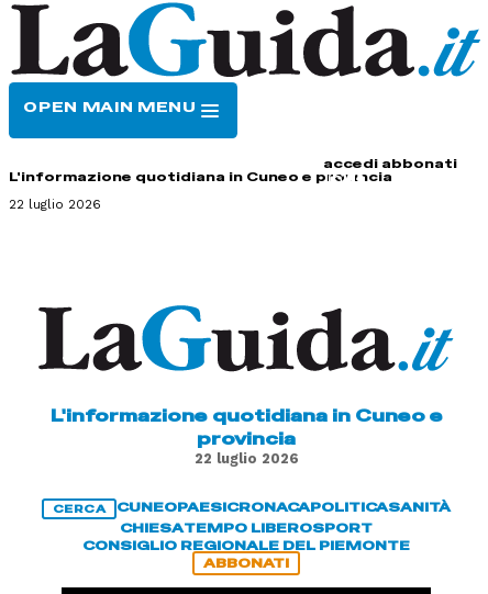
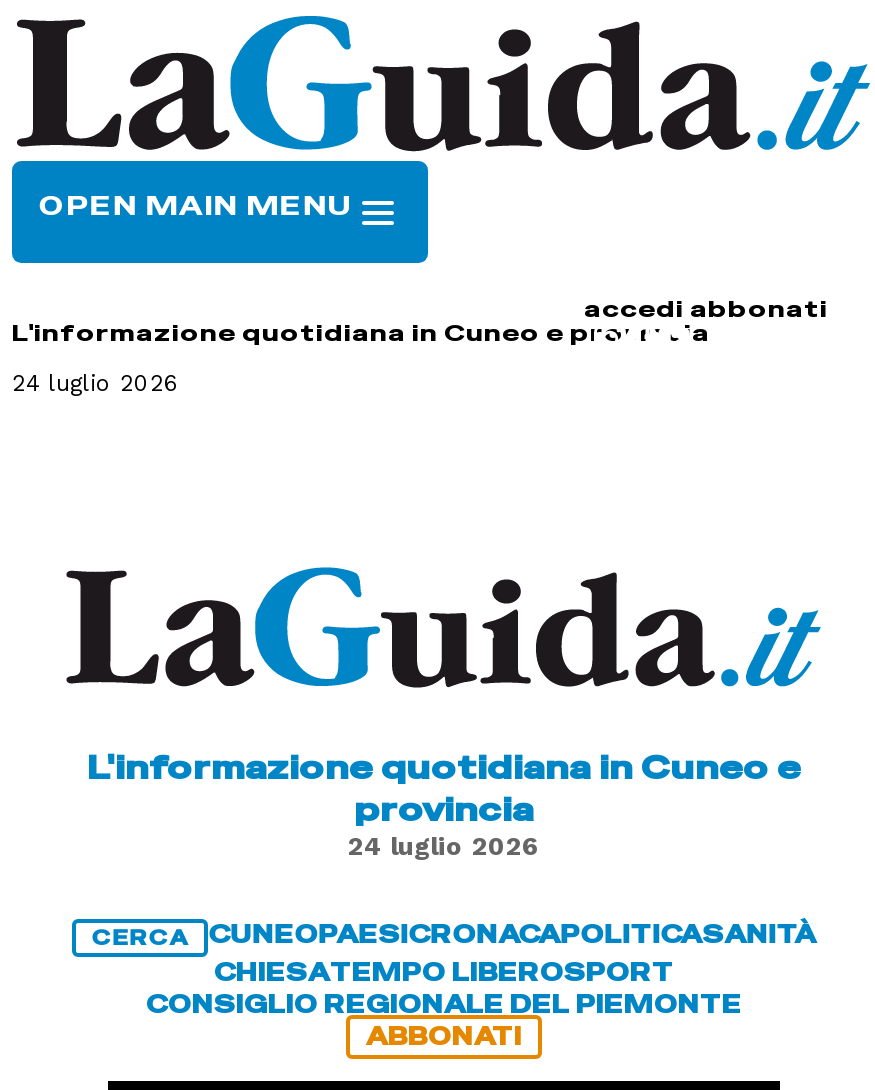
- 22 luglio 2026
+ 24 luglio 2026

- 22 luglio 2026
+ 24 luglio 2026
